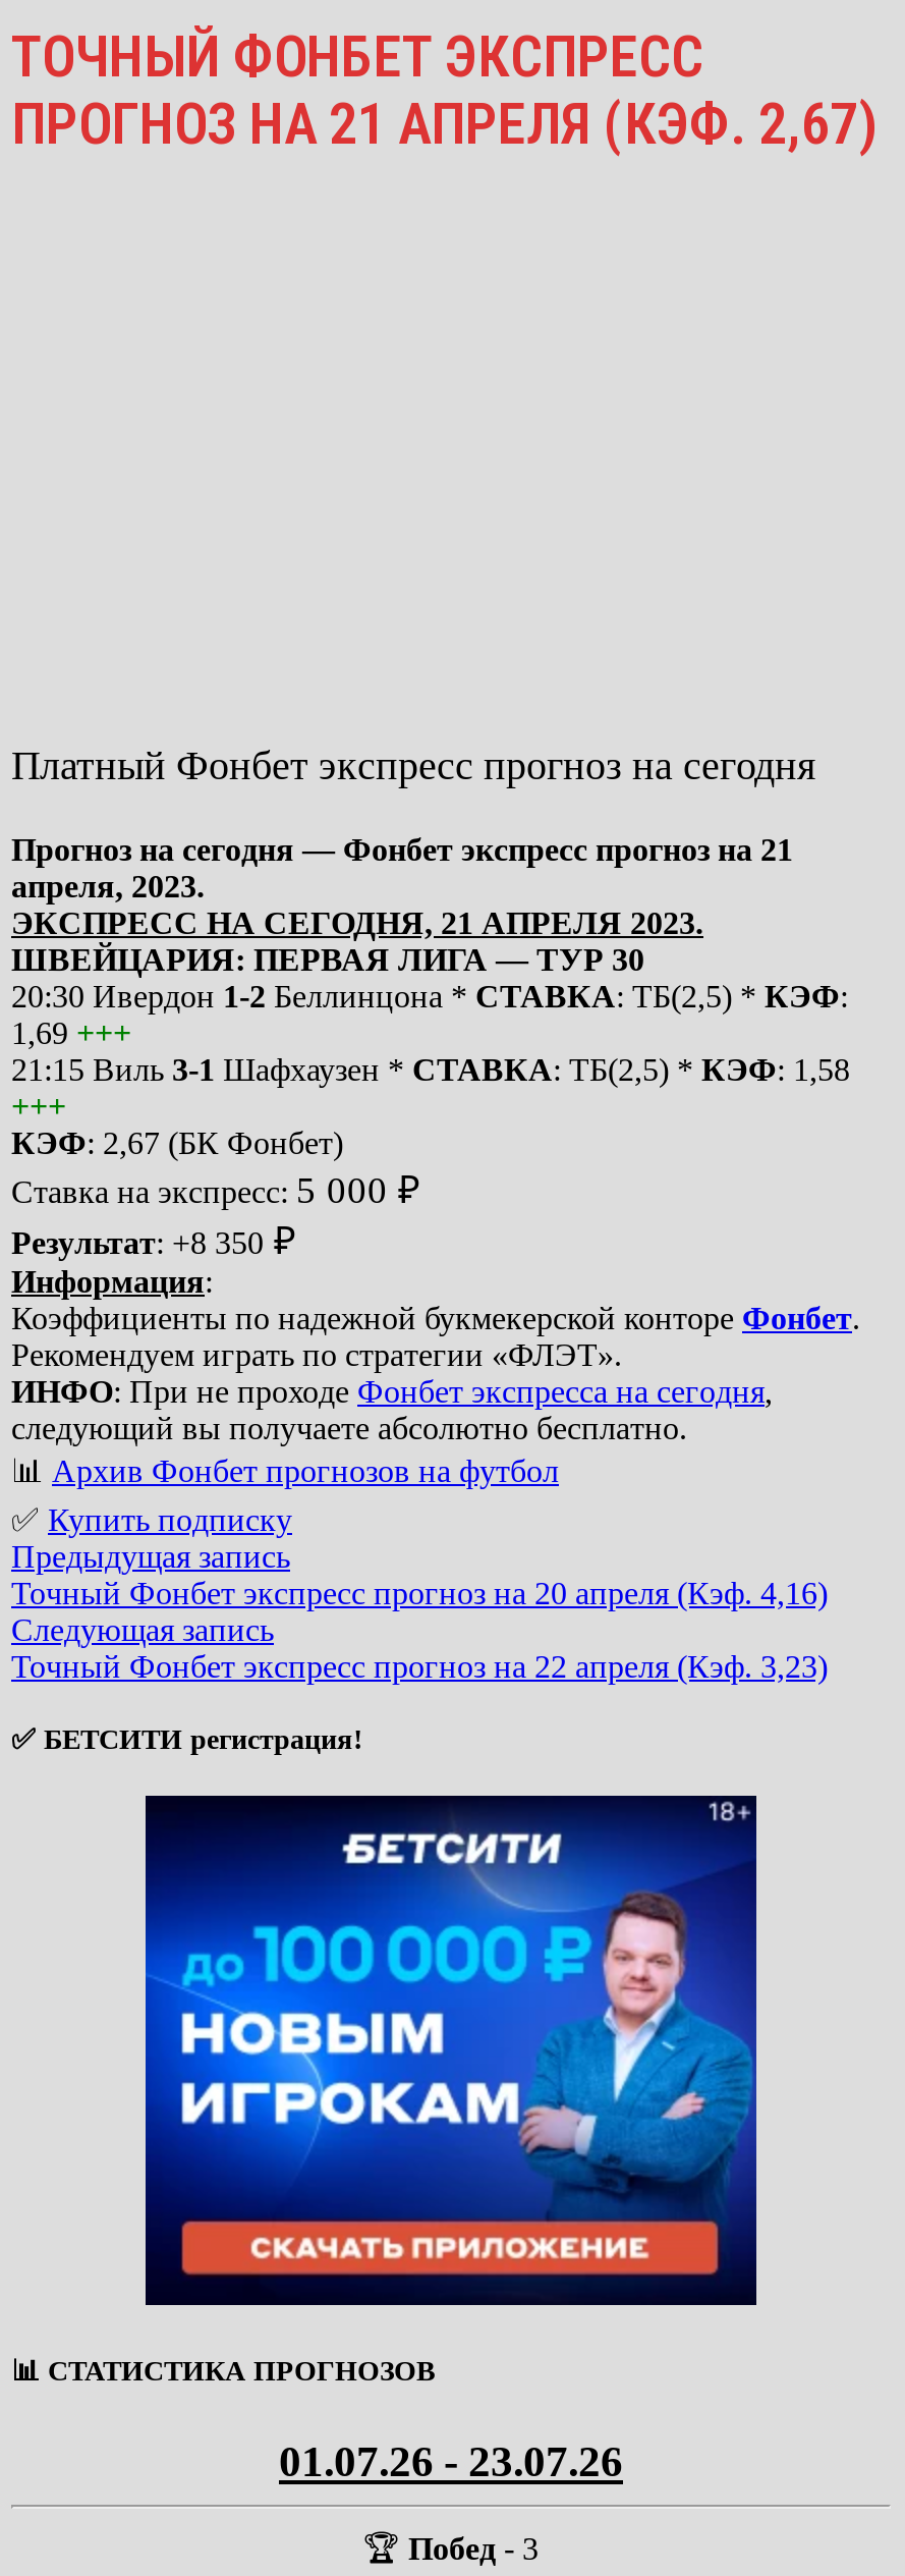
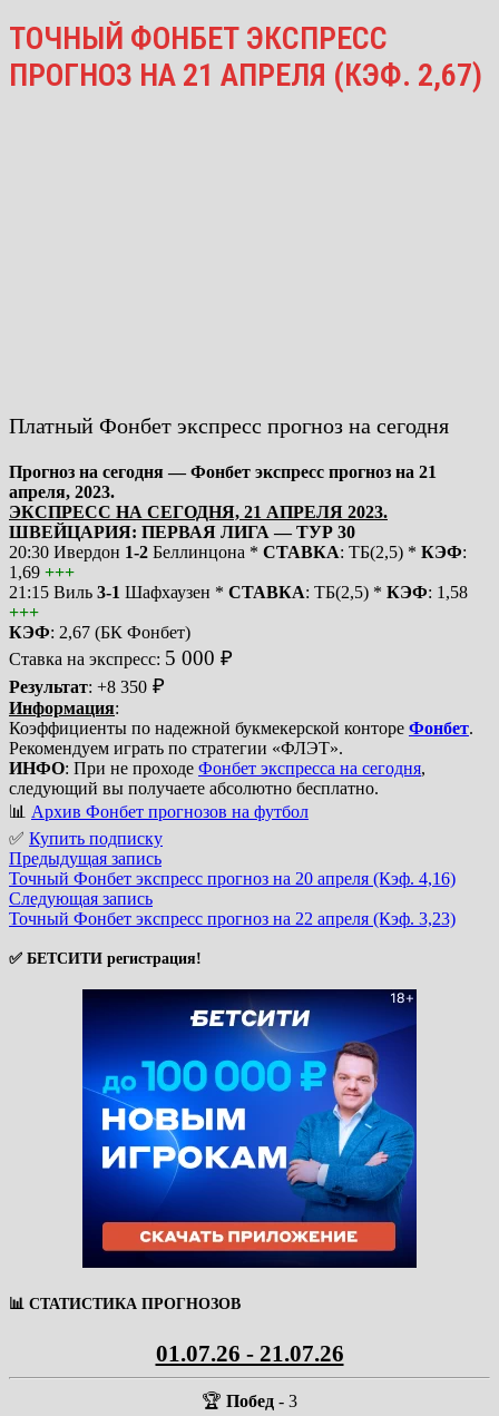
- 01.07.26 - 23.07.26
+ 01.07.26 - 21.07.26
